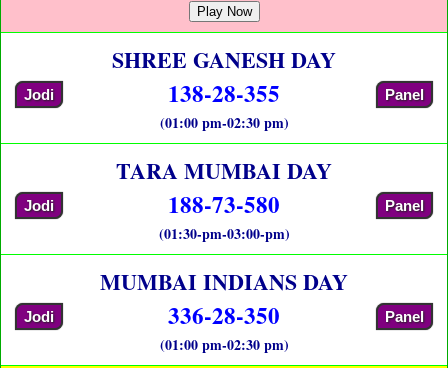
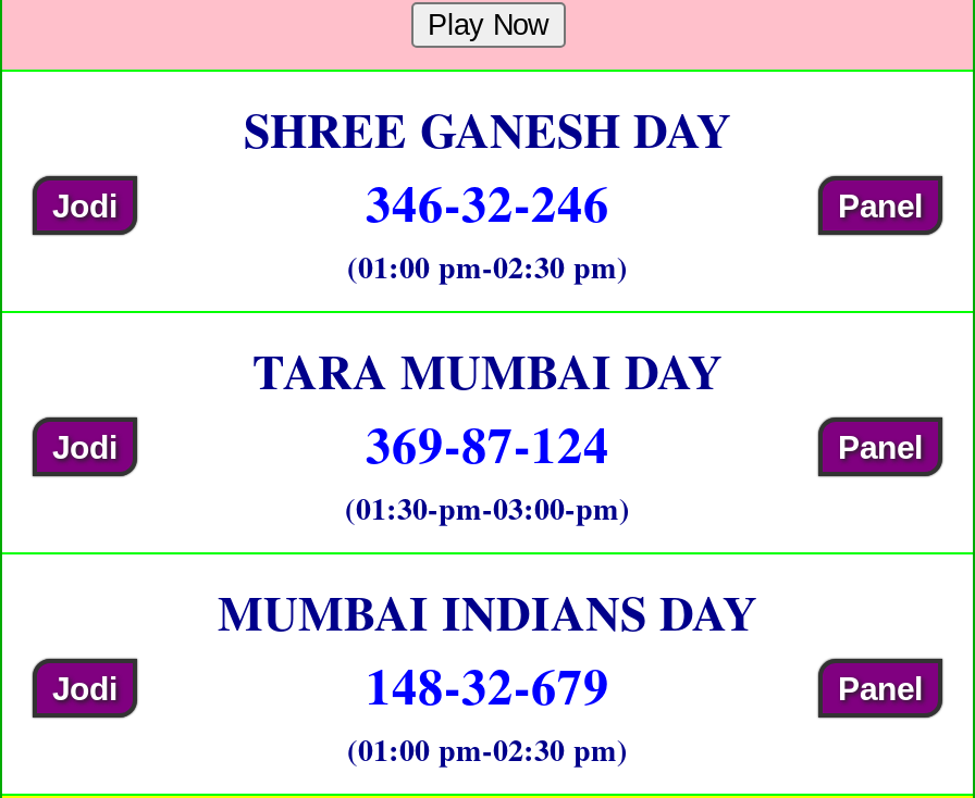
- 138-28-355
+ 346-32-246

- 188-73-580
+ 369-87-124

- 336-28-350
+ 148-32-679
